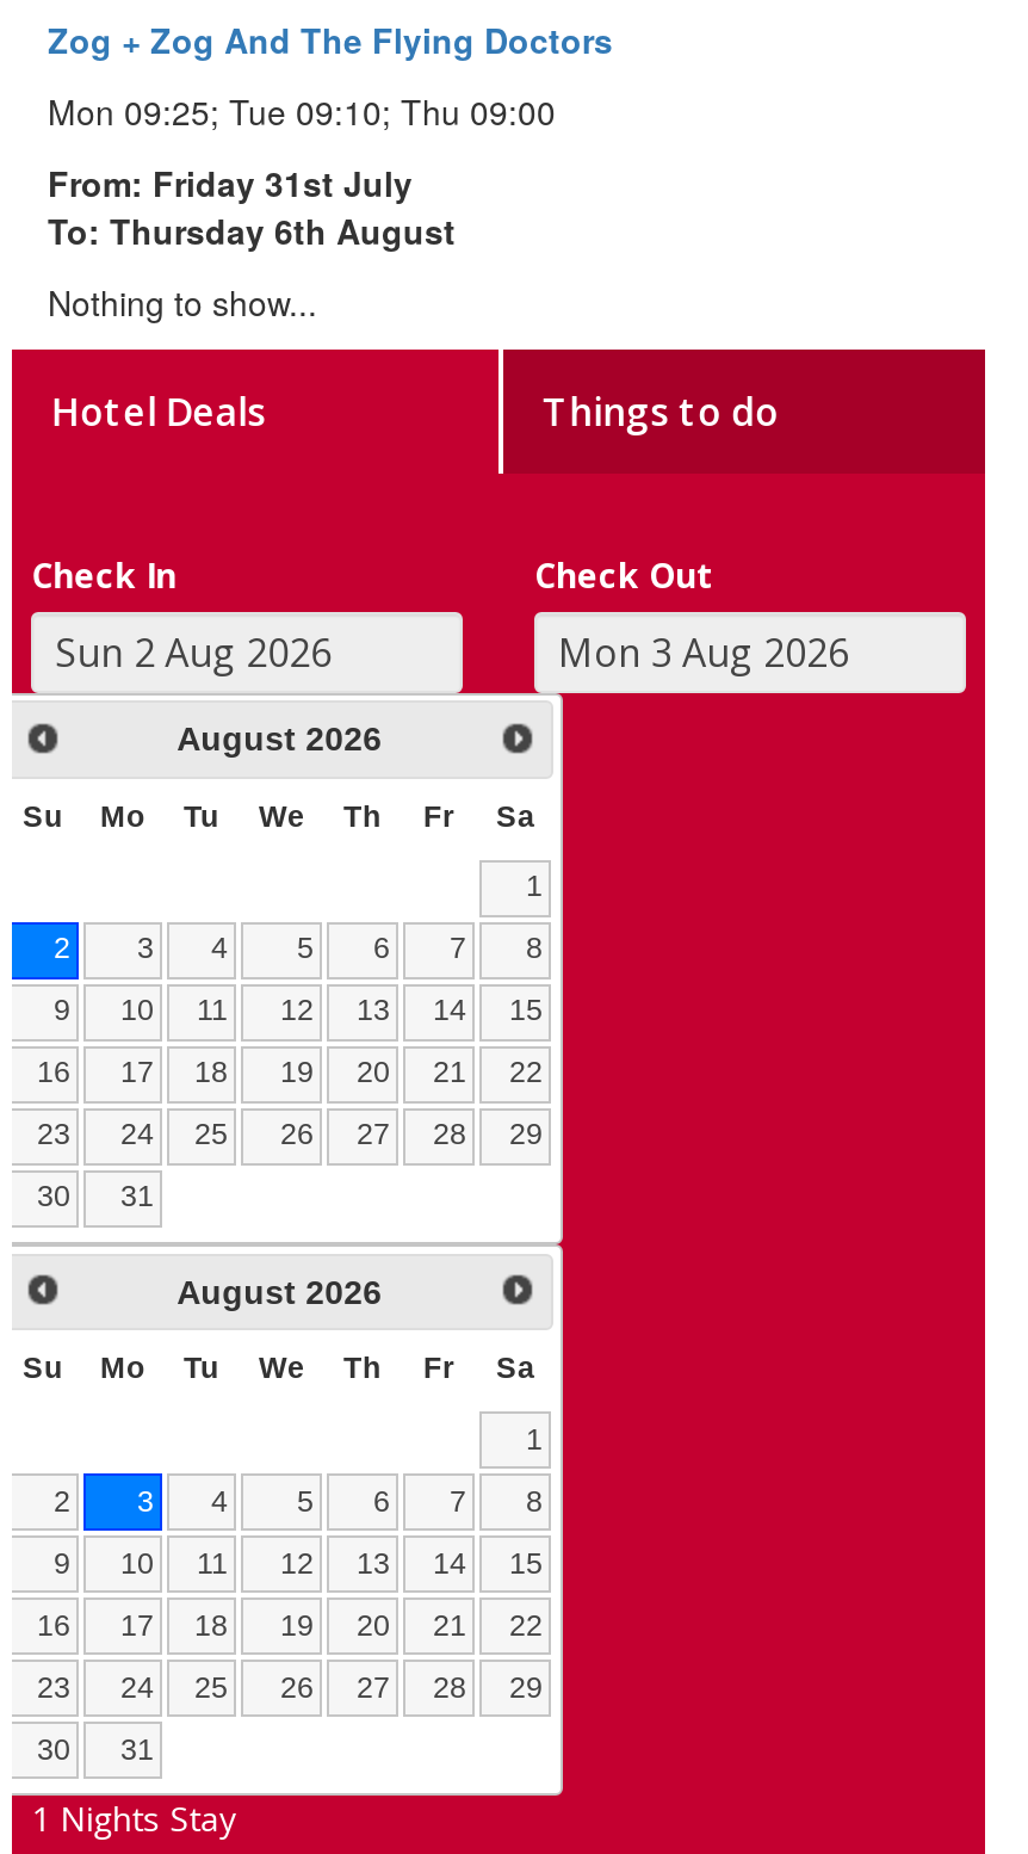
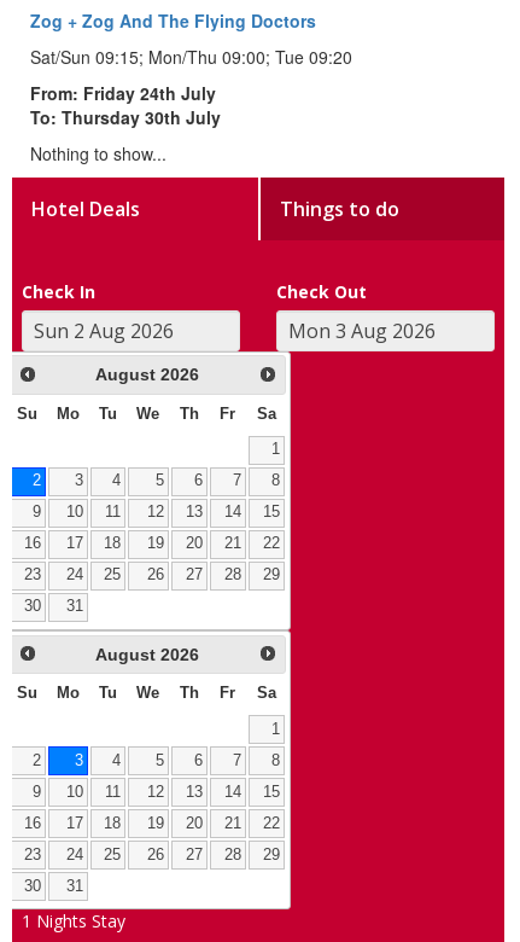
- Mon 09:25; Tue 09:10; Thu 09:00
+ Sat/Sun 09:15; Mon/Thu 09:00; Tue 09:20

- From: Friday 31st July
- To: Thursday 6th August
+ From: Friday 24th July
+ To: Thursday 30th July
